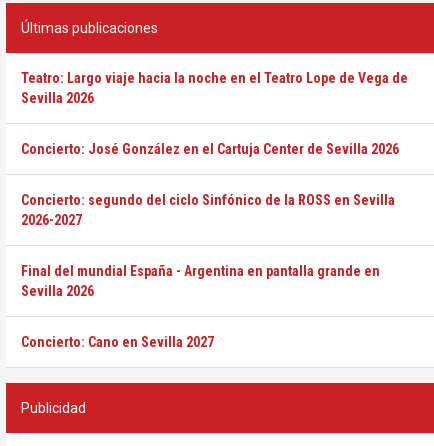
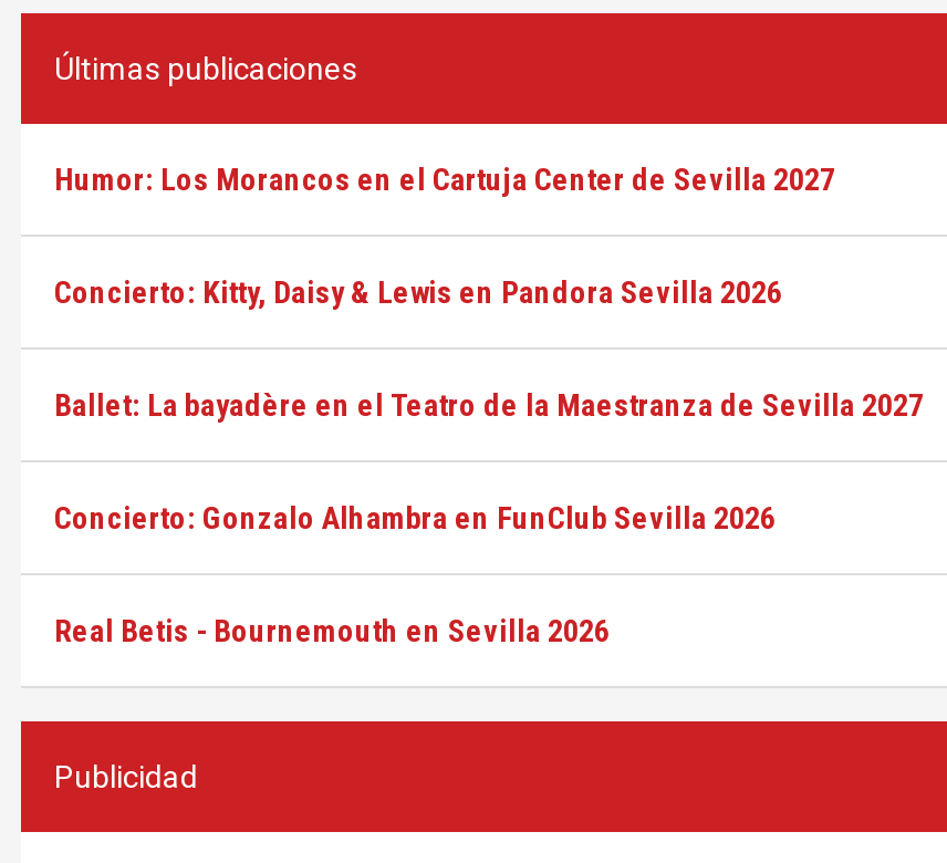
- Teatro: Largo viaje hacia la noche en el Teatro Lope de Vega de
- Sevilla 2026
+ Humor: Los Morancos en el Cartuja Center de Sevilla 2027

- Concierto: José González en el Cartuja Center de Sevilla 2026
+ Concierto: Kitty, Daisy & Lewis en Pandora Sevilla 2026

- Concierto: segundo del ciclo Sinfónico de la ROSS en Sevilla
- 2026-2027
+ Ballet: La bayadère en el Teatro de la Maestranza de Sevilla 2027

- Final del mundial España - Argentina en pantalla grande en
- Sevilla 2026
+ Concierto: Gonzalo Alhambra en FunClub Sevilla 2026

- Concierto: Cano en Sevilla 2027
+ Real Betis - Bournemouth en Sevilla 2026
